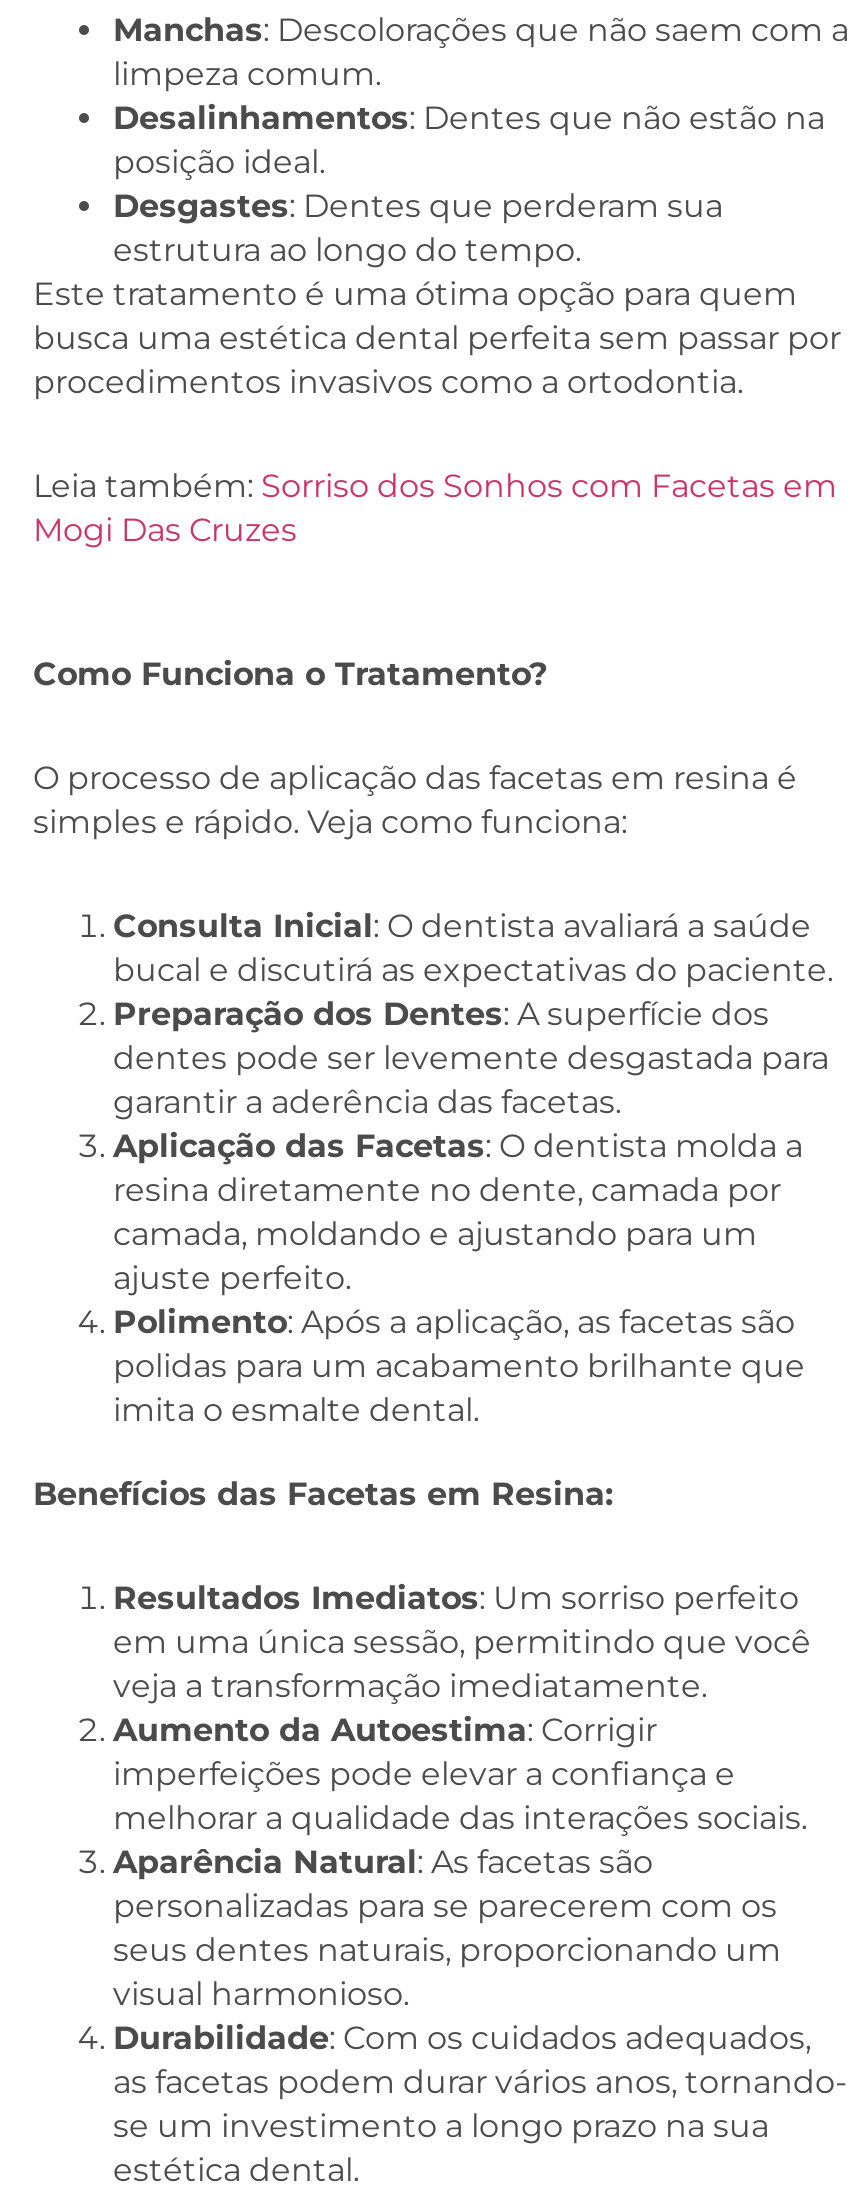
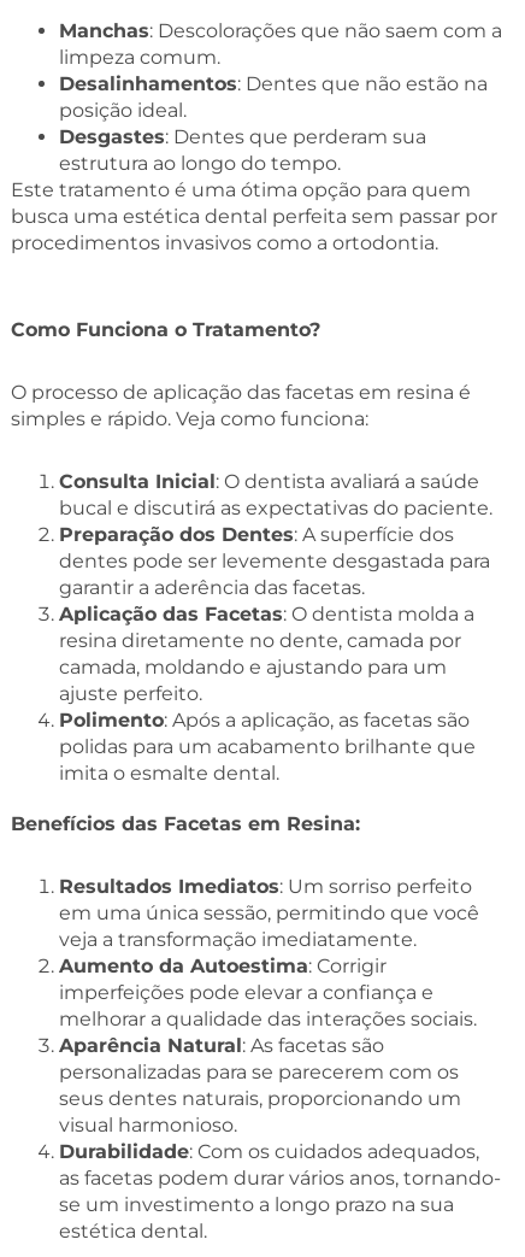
- Leia também: Sorriso dos Sonhos com Facetas em
- Mogi Das Cruzes
